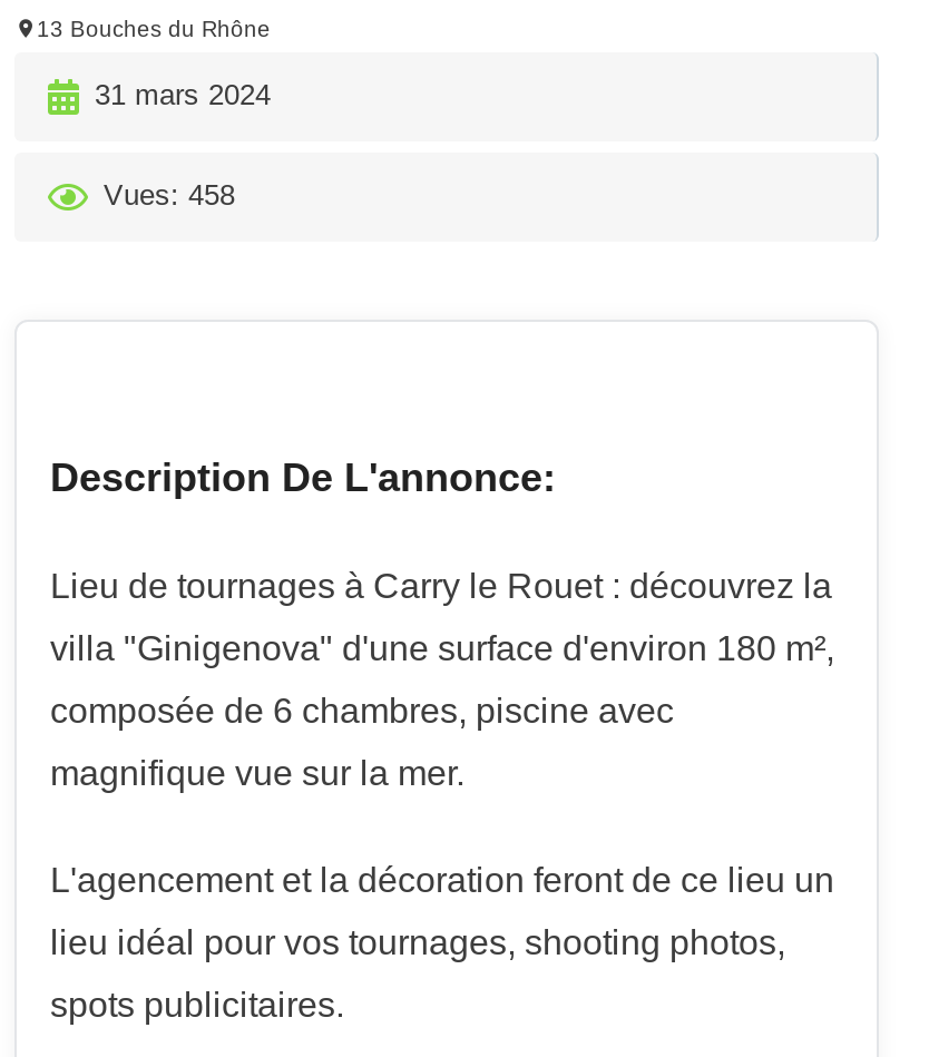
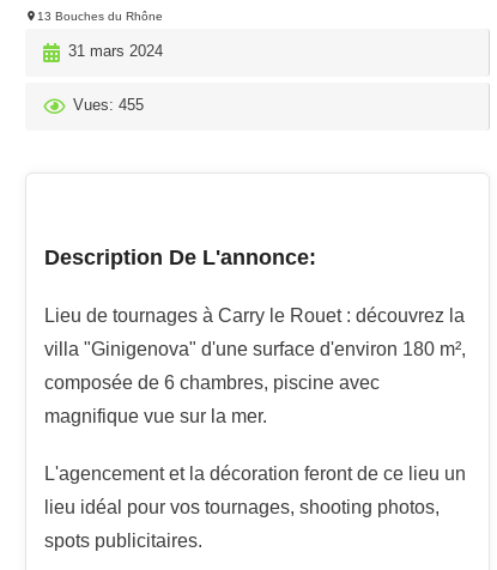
- Vues: 458
+ Vues: 455
